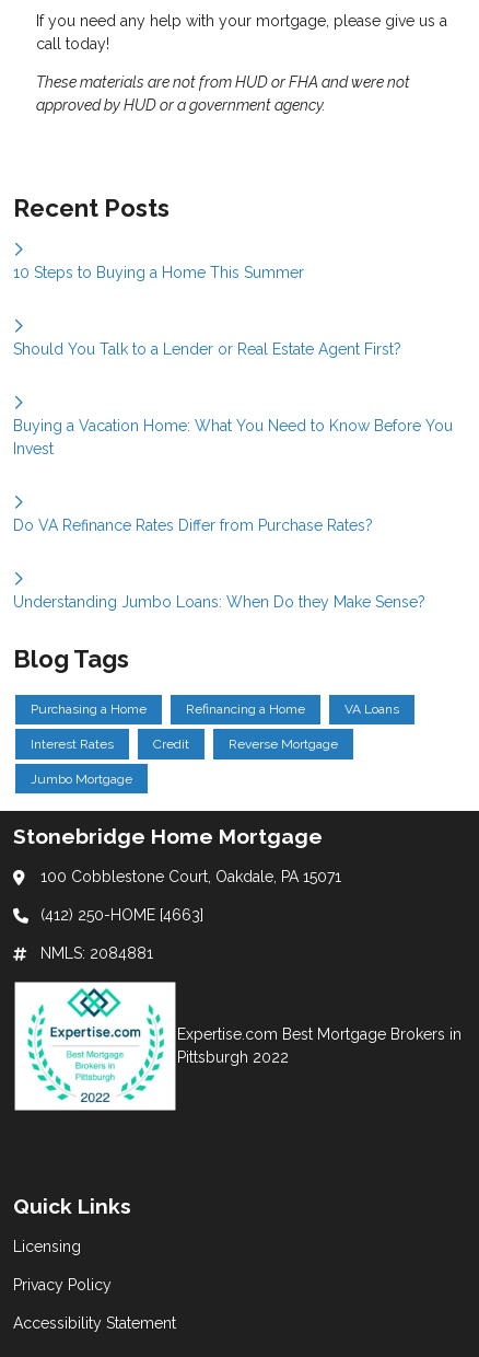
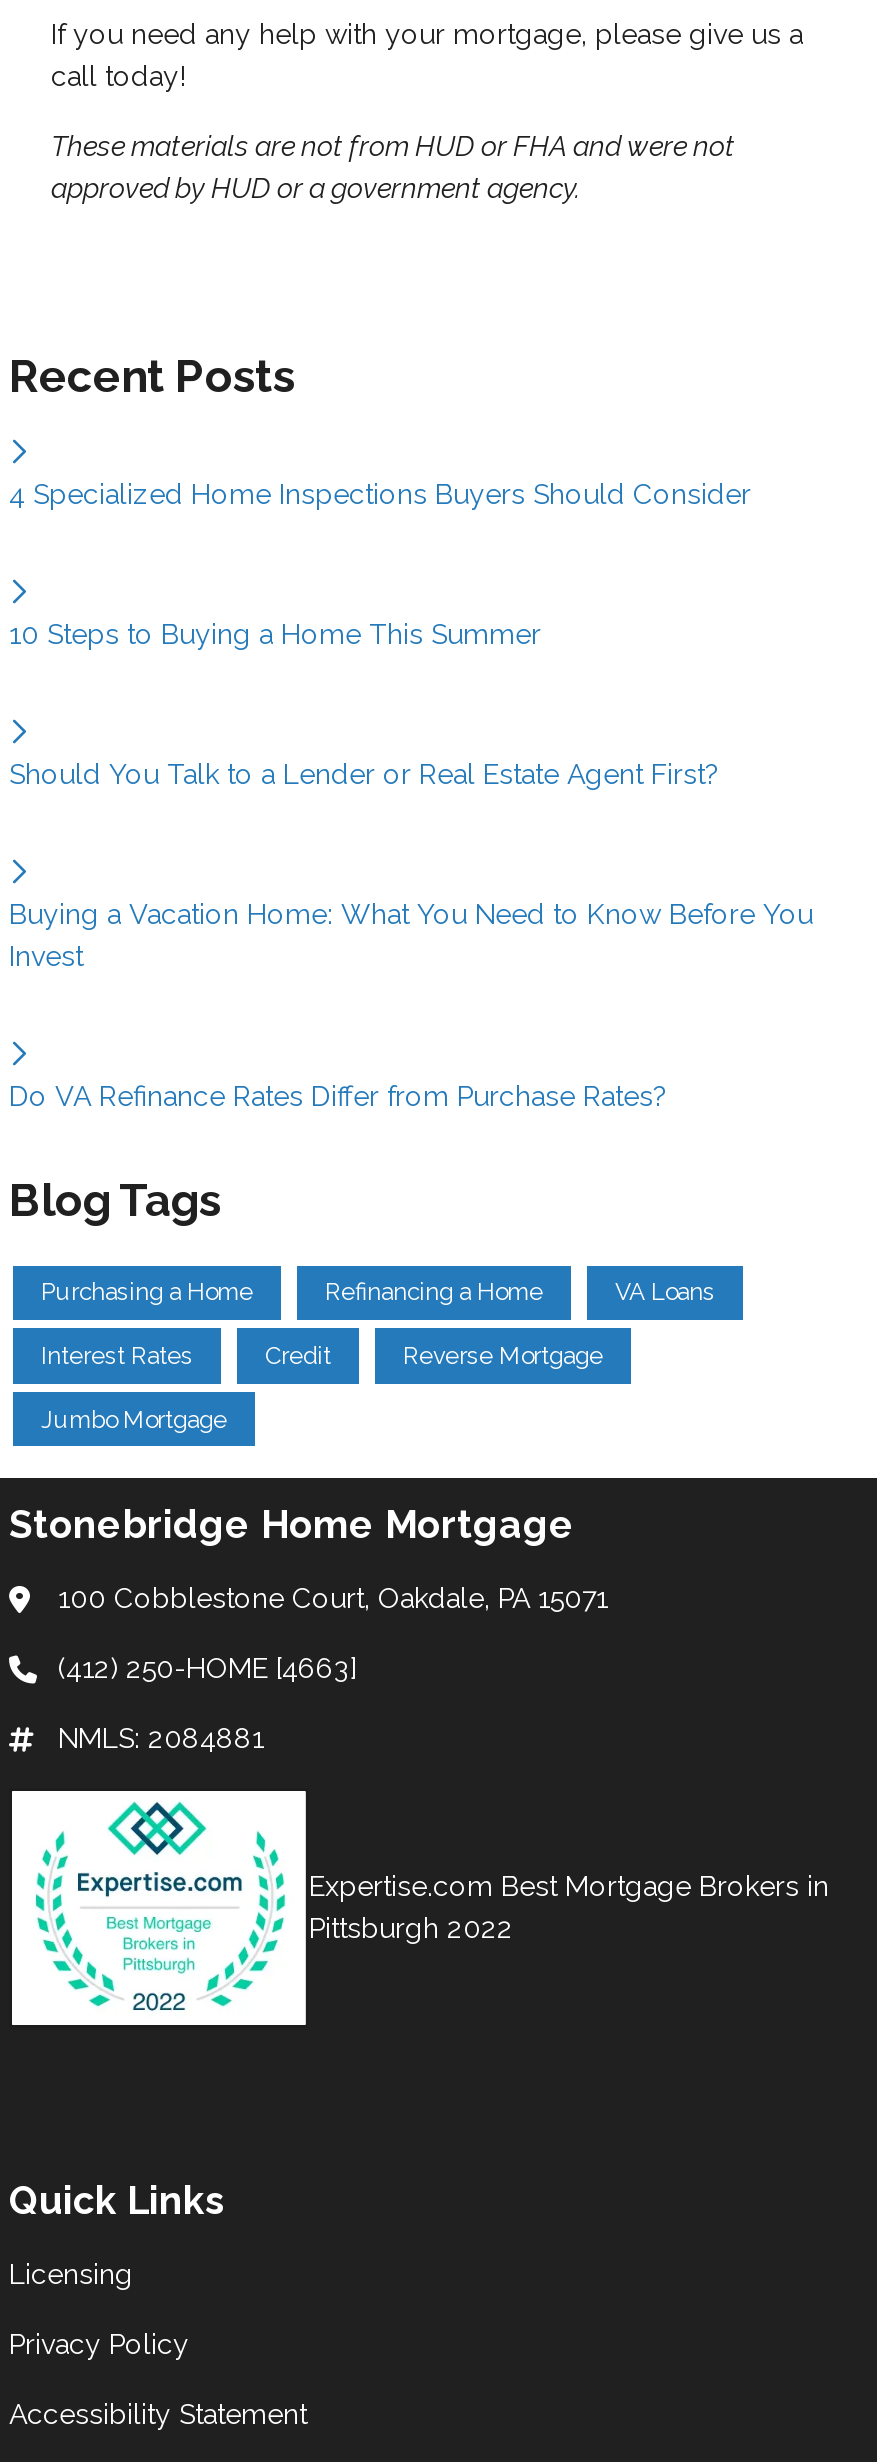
+ 4 Specialized Home Inspections Buyers Should Consider

moved down: 10 Steps to Buying a Home This Summer | Should You Talk to a Lender or Real Estate Agent First? | Buying a Vacation Home: What You Need to Know Before You | Invest | Do VA Refinance Rates Differ from Purchase Rates?

- Understanding Jumbo Loans: When Do they Make Sense?
